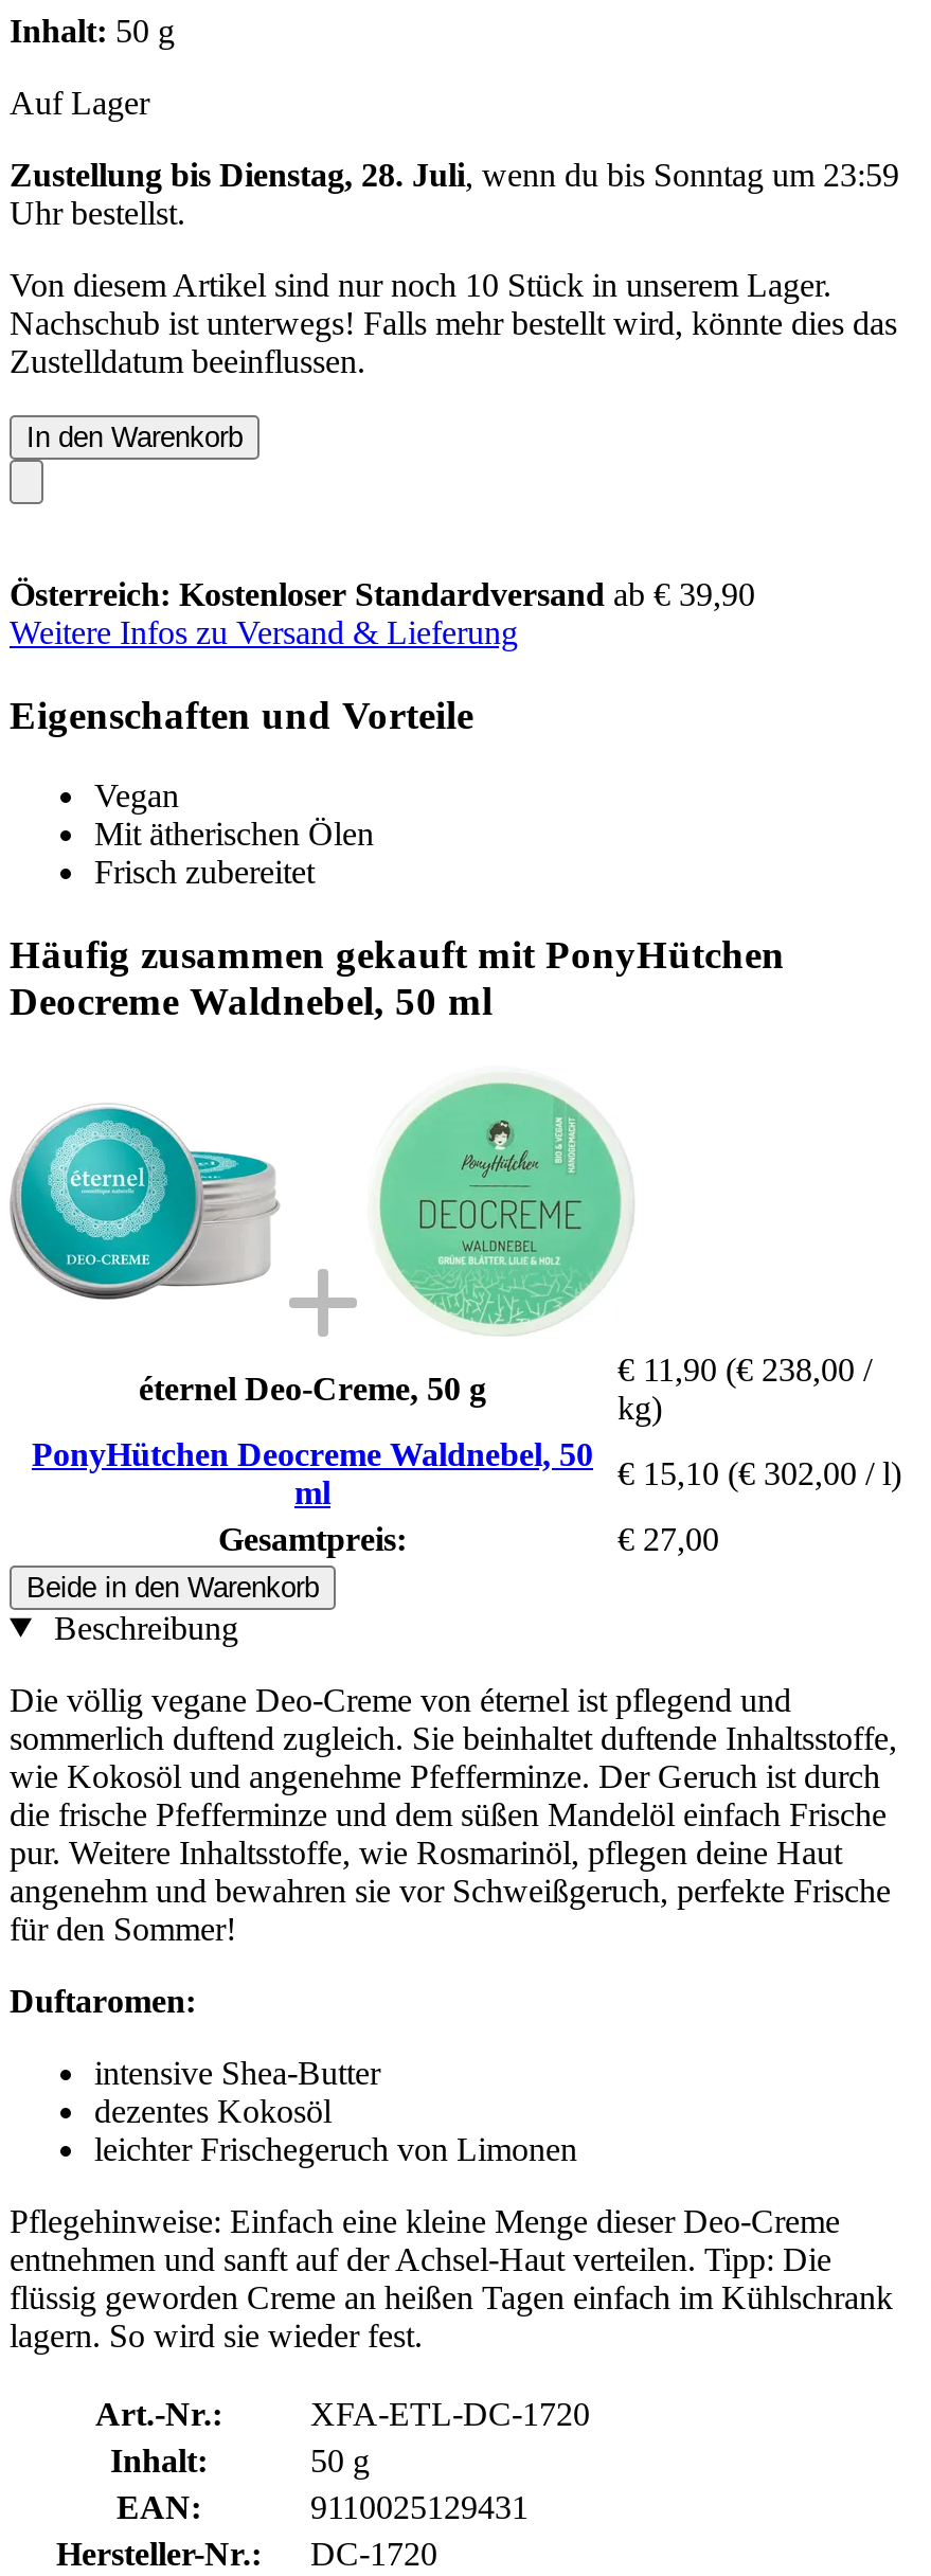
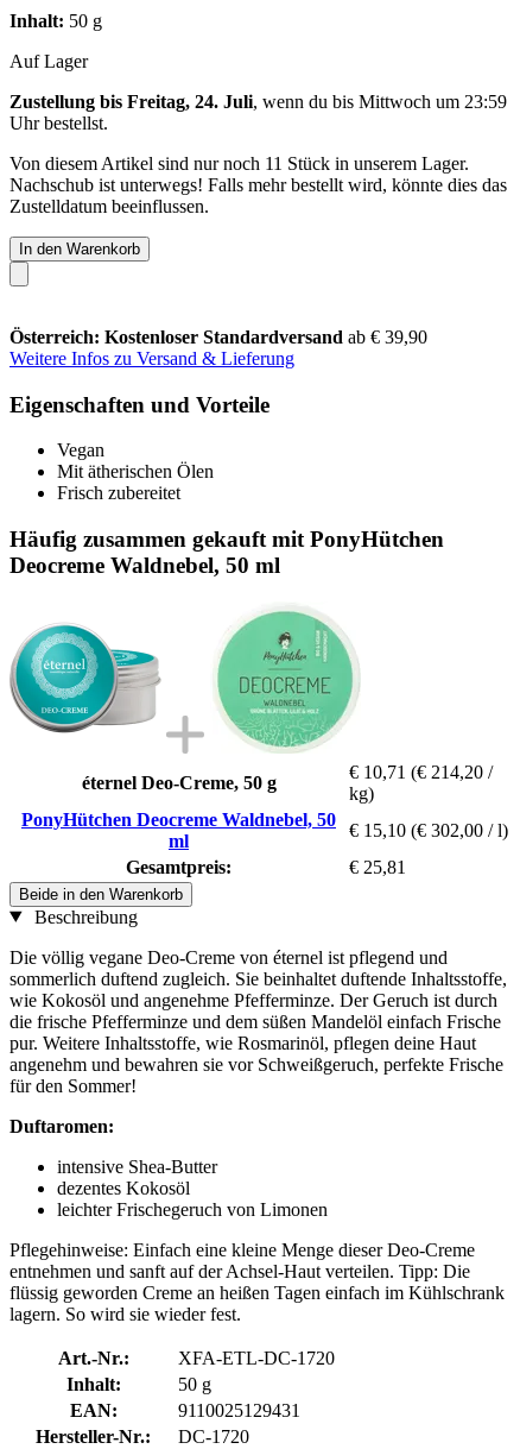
- Zustellung bis Dienstag, 28. Juli, wenn du bis Sonntag um 23:59
+ Zustellung bis Freitag, 24. Juli, wenn du bis Mittwoch um 23:59

- Von diesem Artikel sind nur noch 10 Stück in unserem Lager.
+ Von diesem Artikel sind nur noch 11 Stück in unserem Lager.

- € 11,90 (€ 238,00 /
+ € 10,71 (€ 214,20 /

- € 27,00
+ € 25,81
